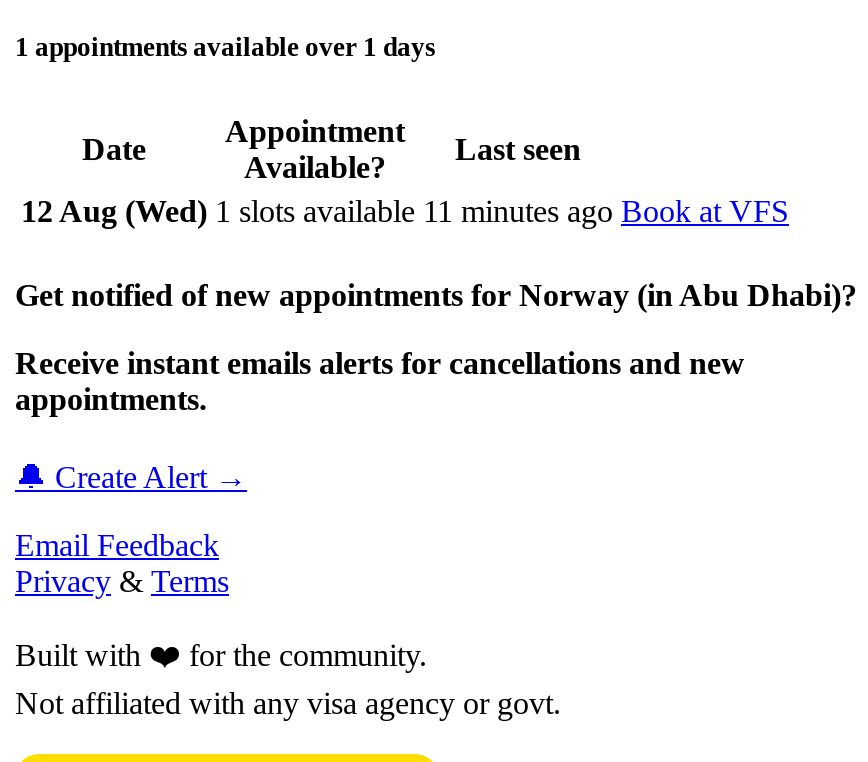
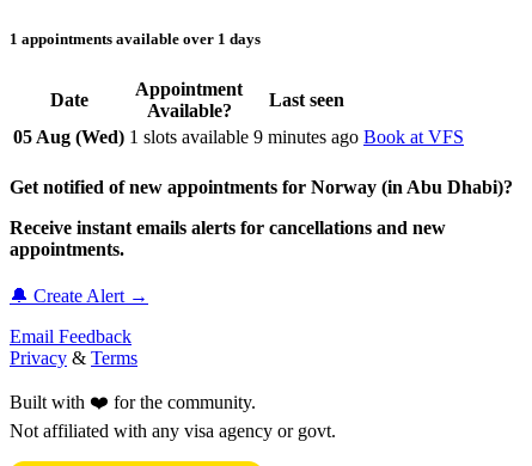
- 12 Aug (Wed) 1 slots available 11 minutes ago Book at VFS
+ 05 Aug (Wed) 1 slots available 9 minutes ago Book at VFS
